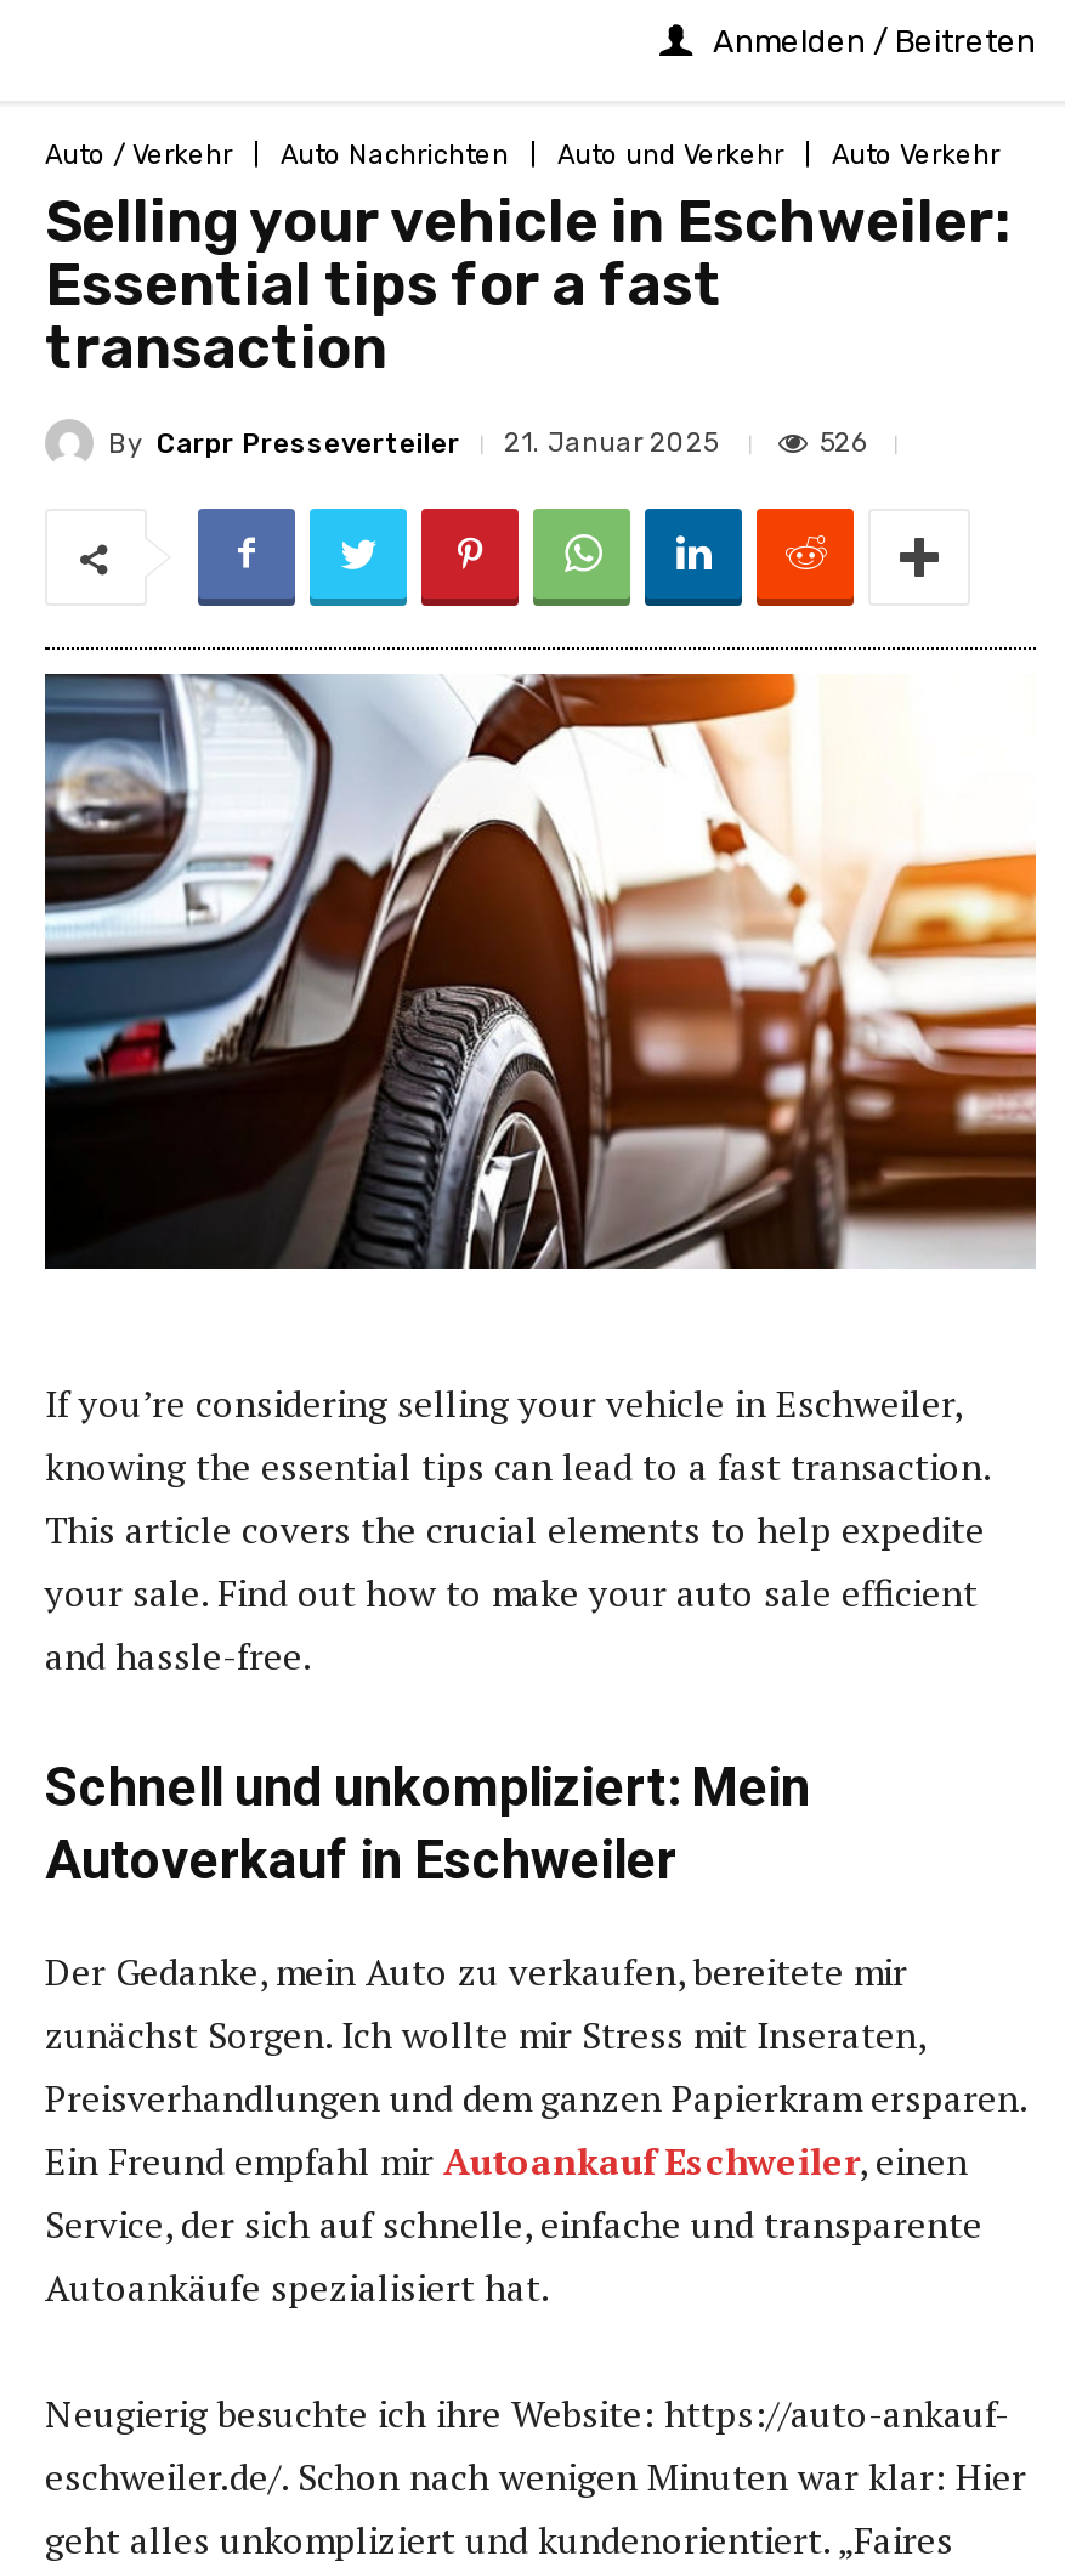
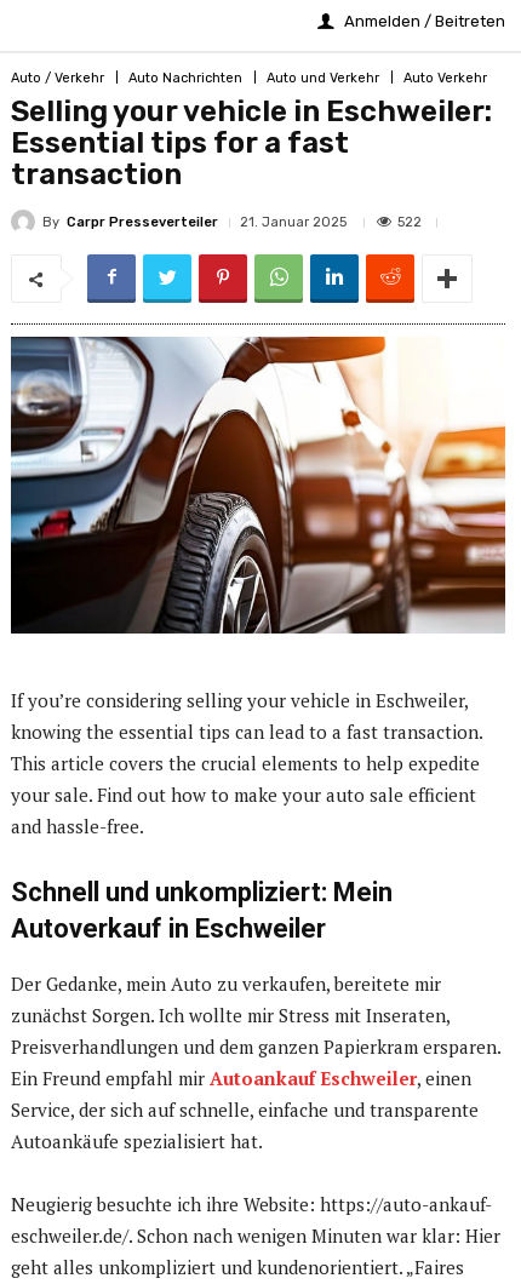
- 526
+ 522
